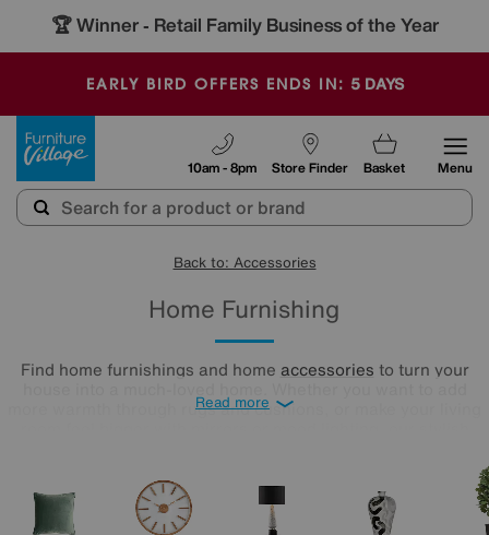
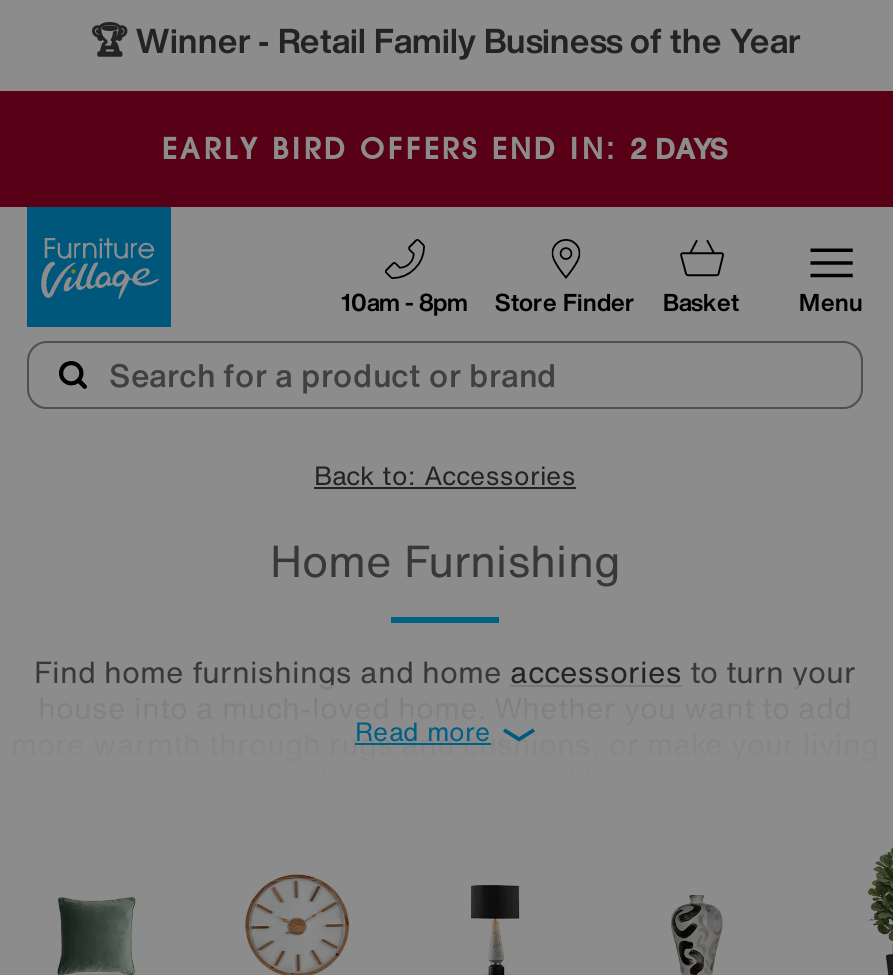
- EARLY BIRD OFFERS ENDS IN: 5 DAYS
+ EARLY BIRD OFFERS END IN: 2 DAYS
